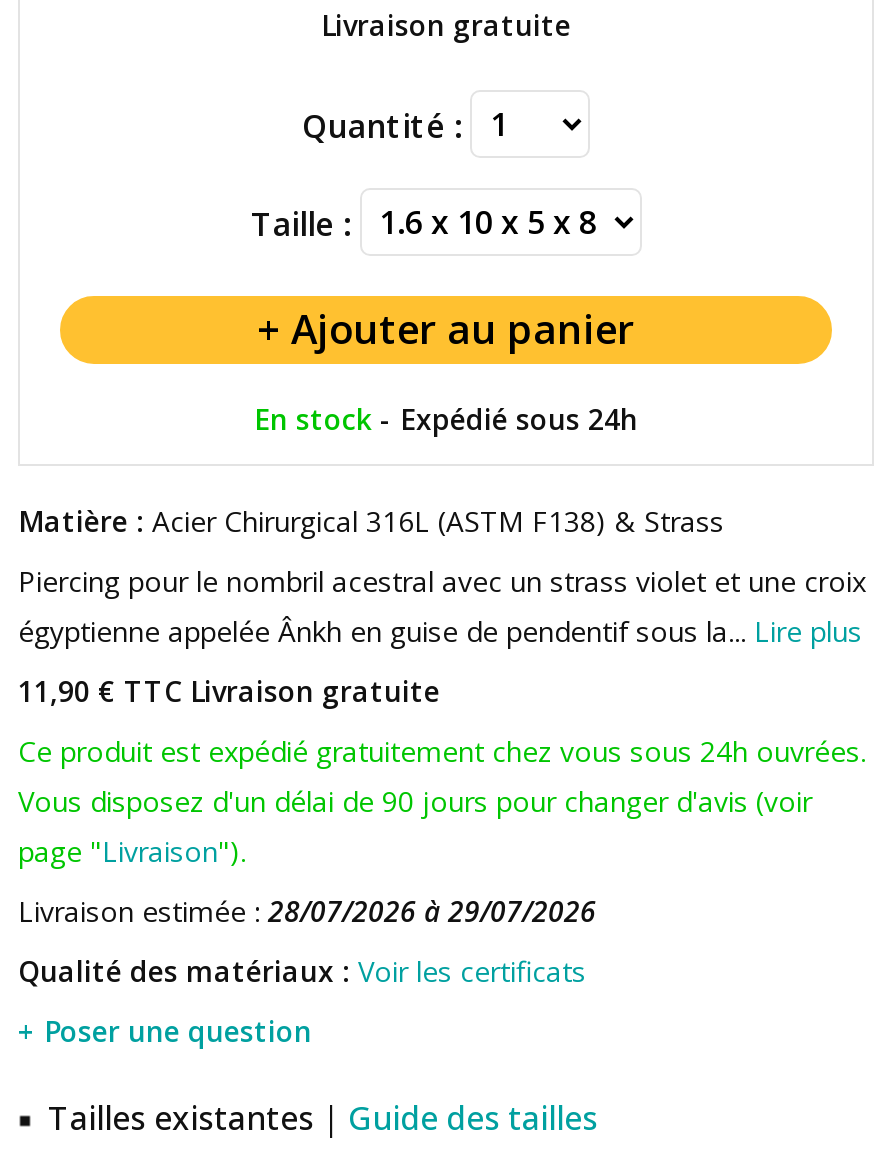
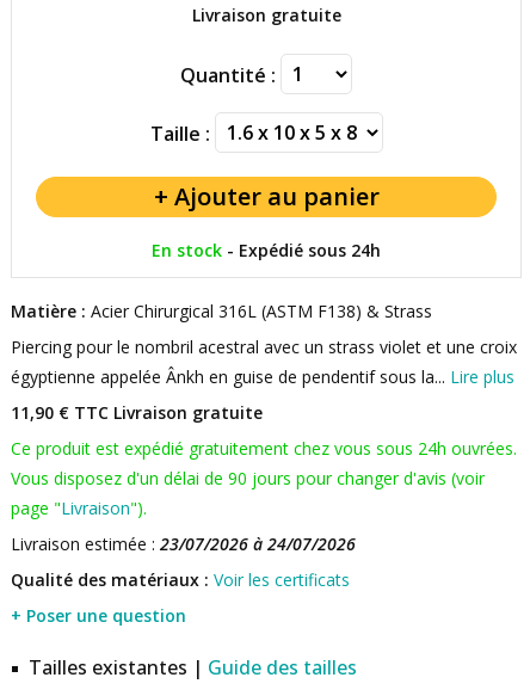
- Livraison estimée : 28/07/2026 à 29/07/2026
+ Livraison estimée : 23/07/2026 à 24/07/2026
